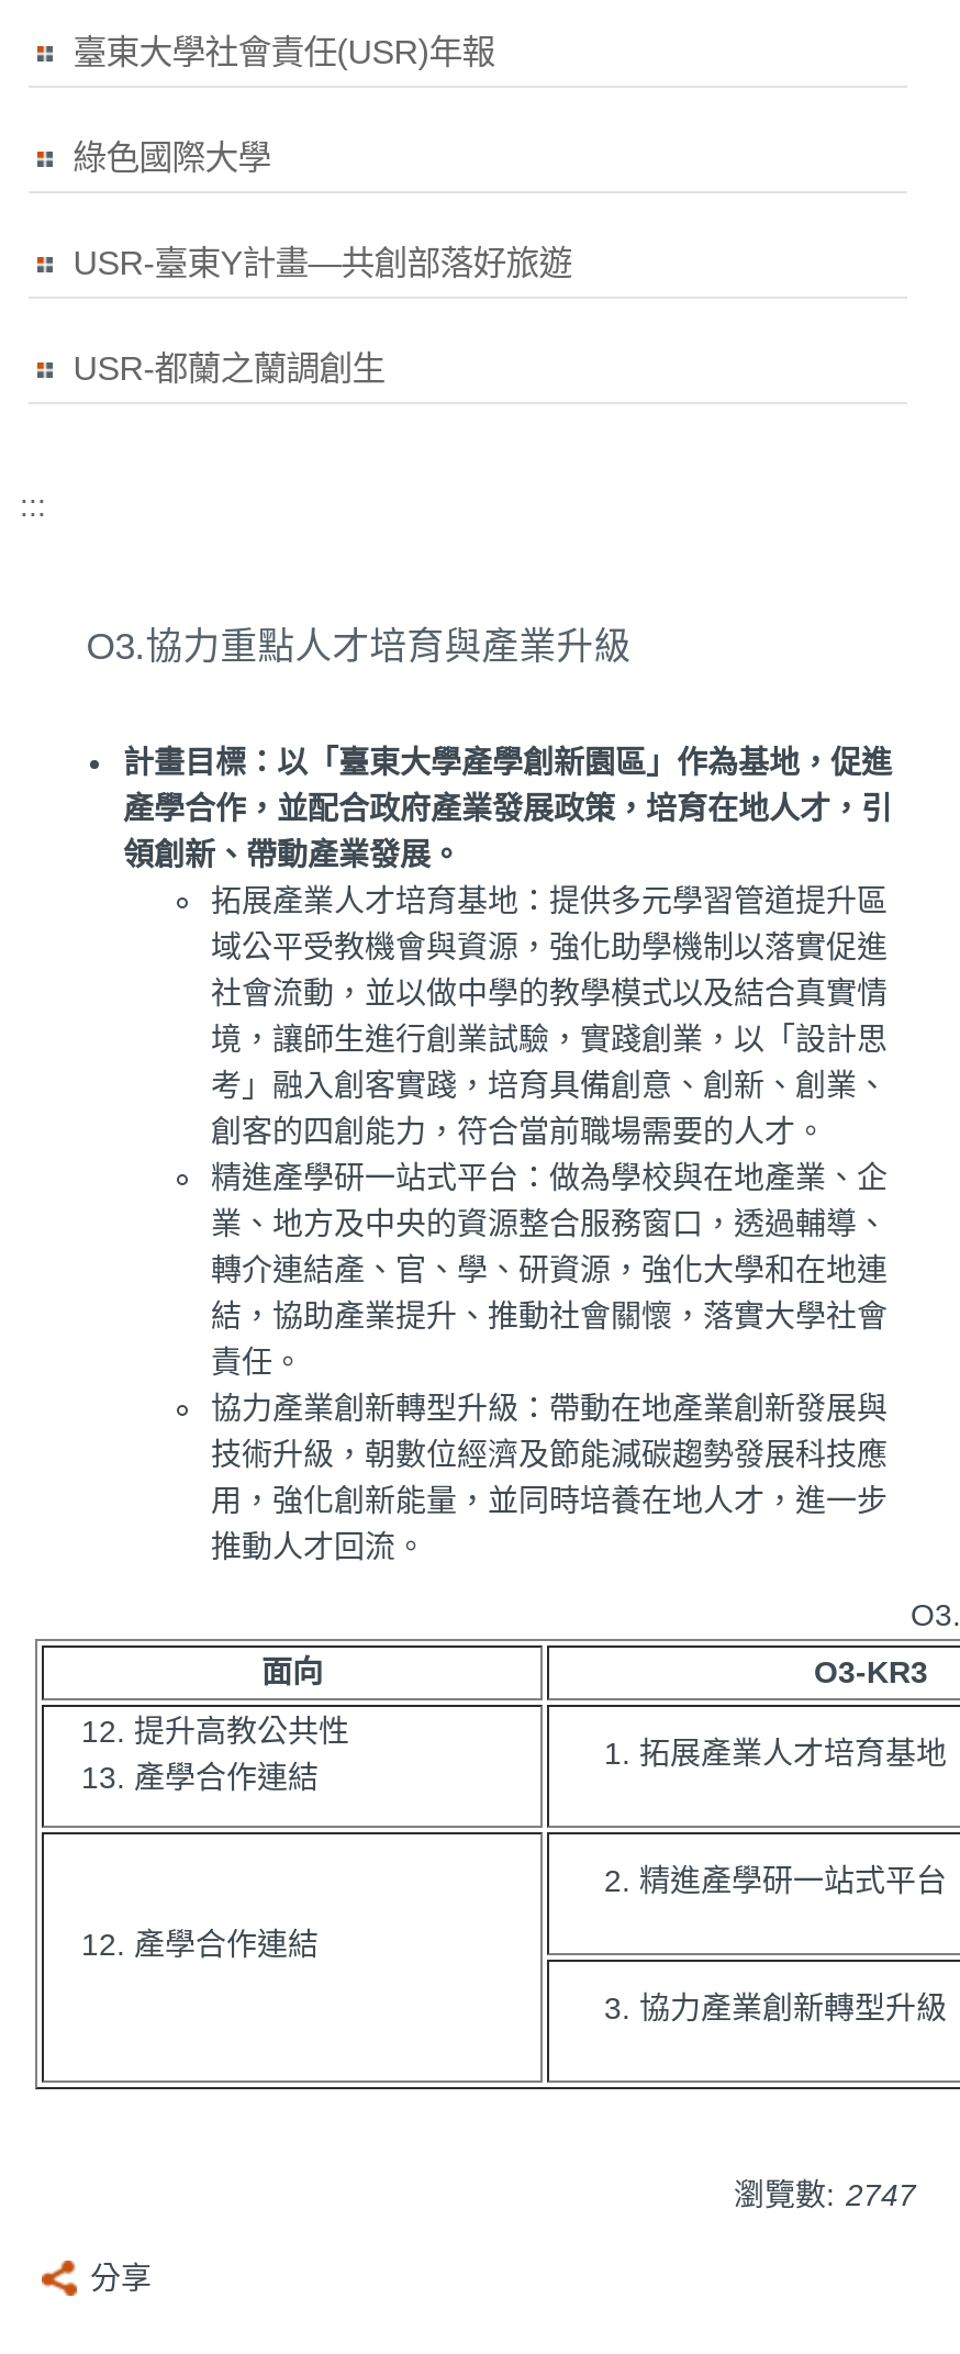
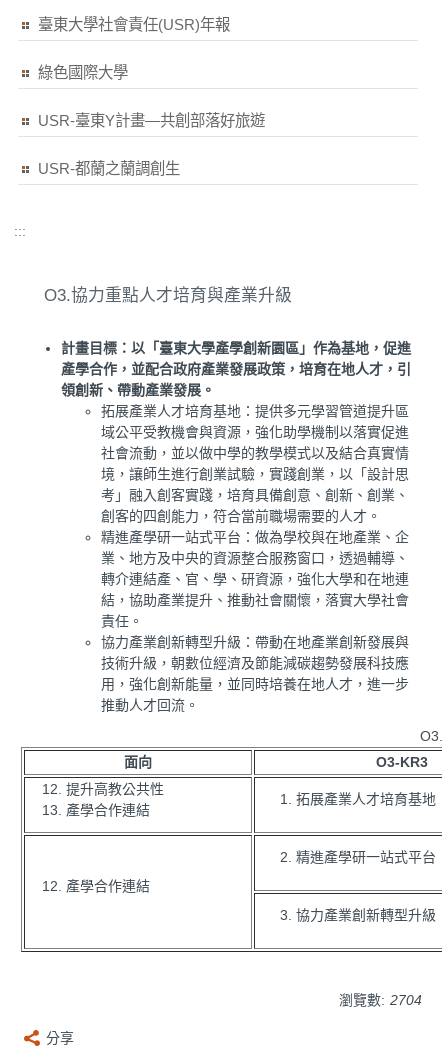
- 瀏覽數: 2747
+ 瀏覽數: 2704
